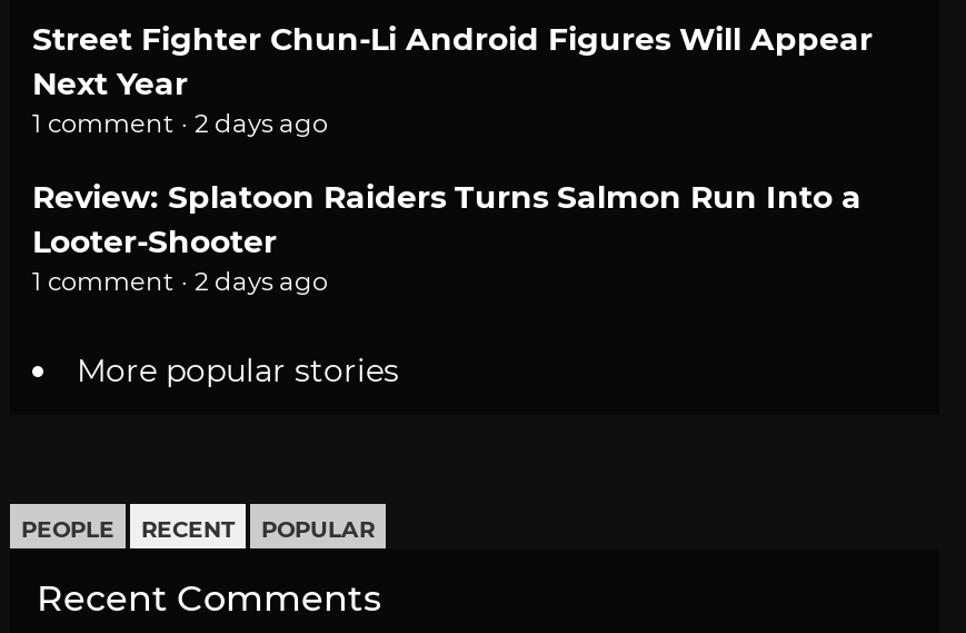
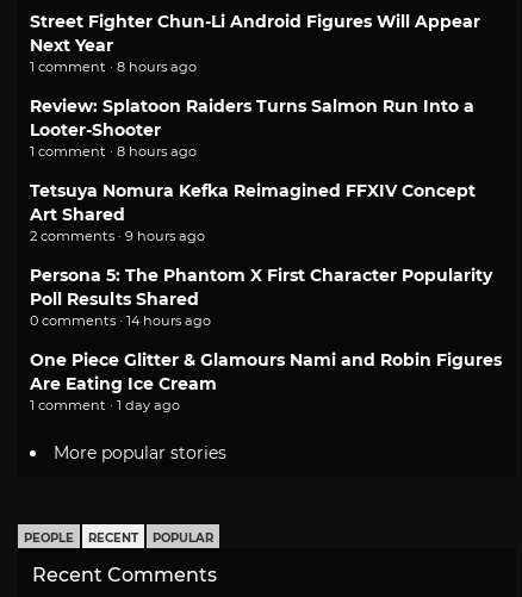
- 1 comment · 2 days ago
+ 1 comment · 8 hours ago

- 1 comment · 2 days ago
+ 1 comment · 8 hours ago
+ Tetsuya Nomura Kefka Reimagined FFXIV Concept
+ Art Shared
+ 2 comments · 9 hours ago
+ Persona 5: The Phantom X First Character Popularity
+ Poll Results Shared
+ 0 comments · 14 hours ago
+ One Piece Glitter & Glamours Nami and Robin Figures
+ Are Eating Ice Cream
+ 1 comment · 1 day ago
